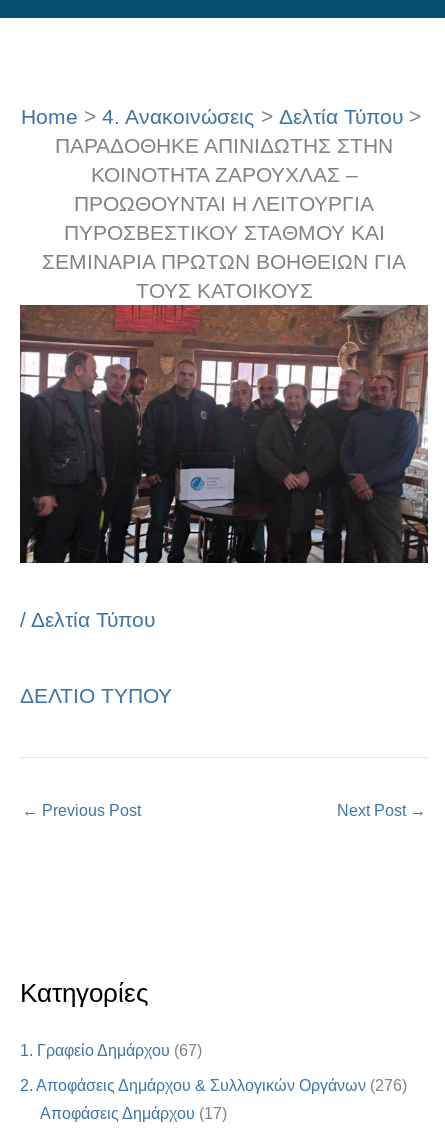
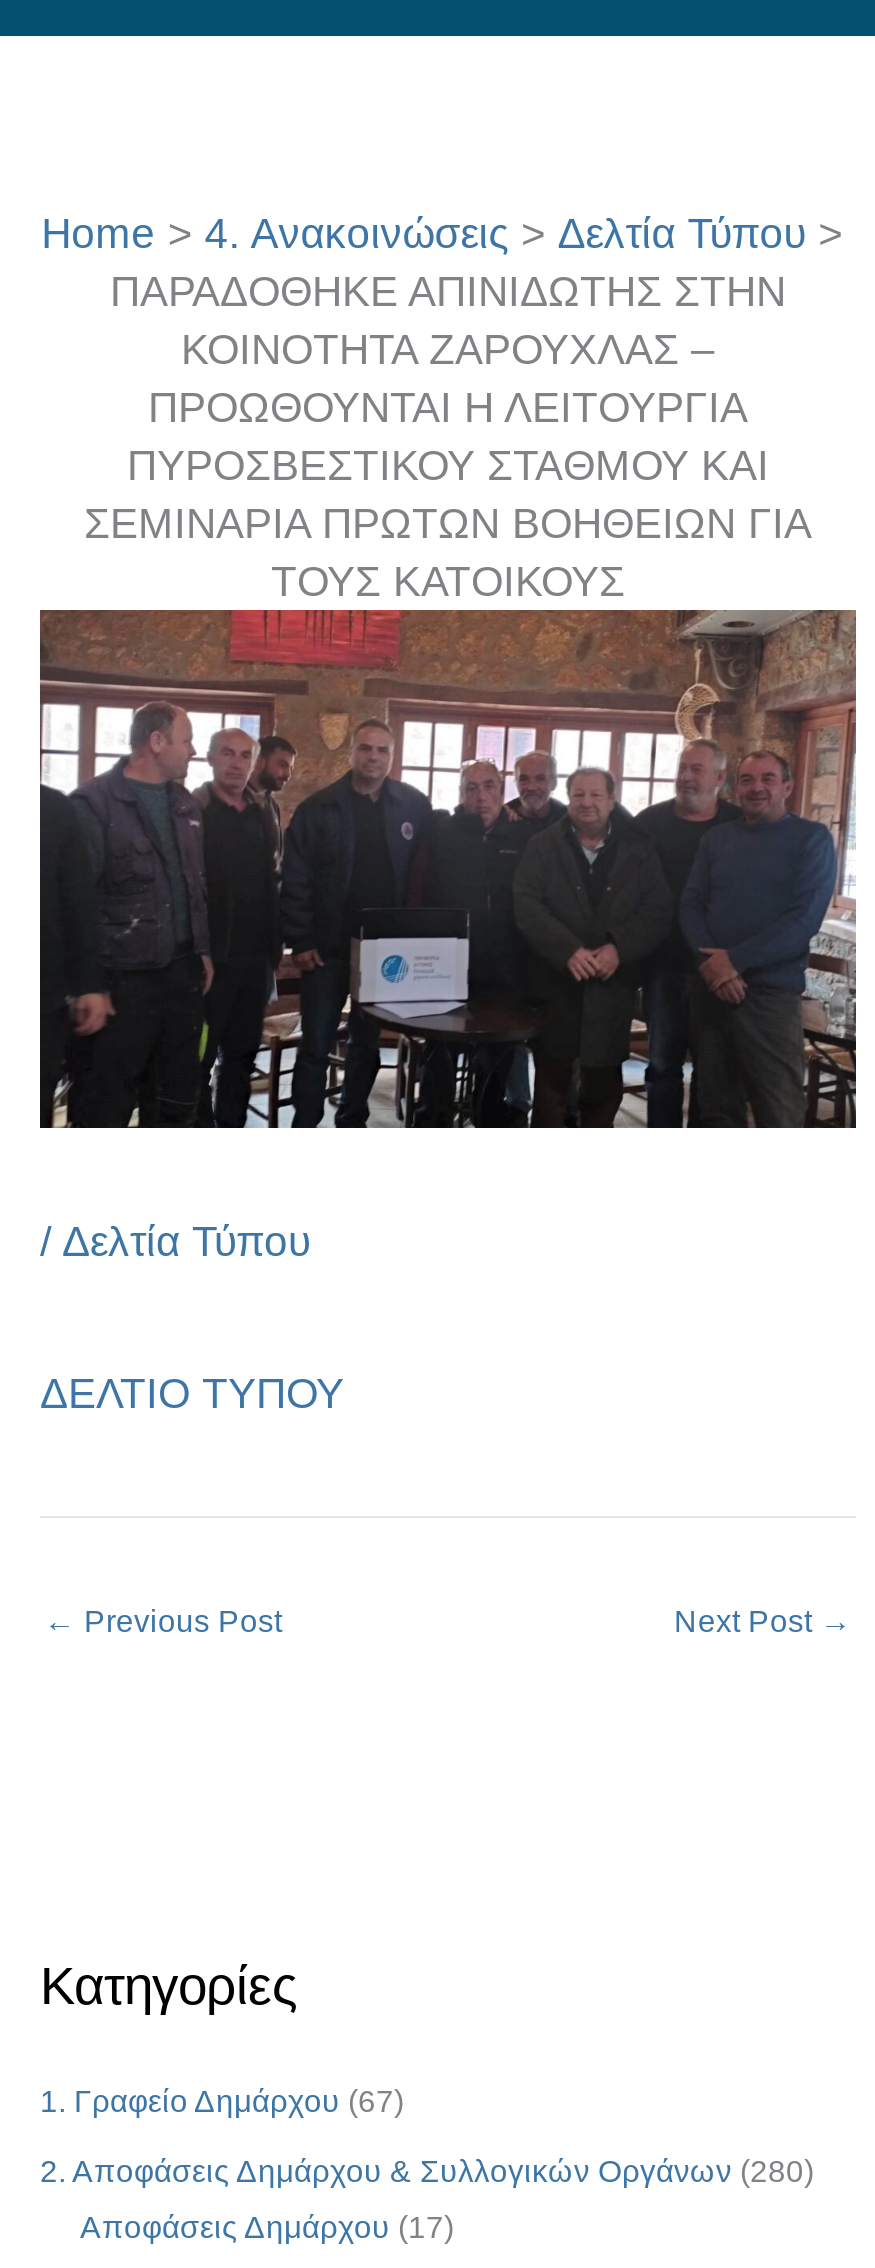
- 2. Αποφάσεις Δημάρχου & Συλλογικών Οργάνων (276)
+ 2. Αποφάσεις Δημάρχου & Συλλογικών Οργάνων (280)
